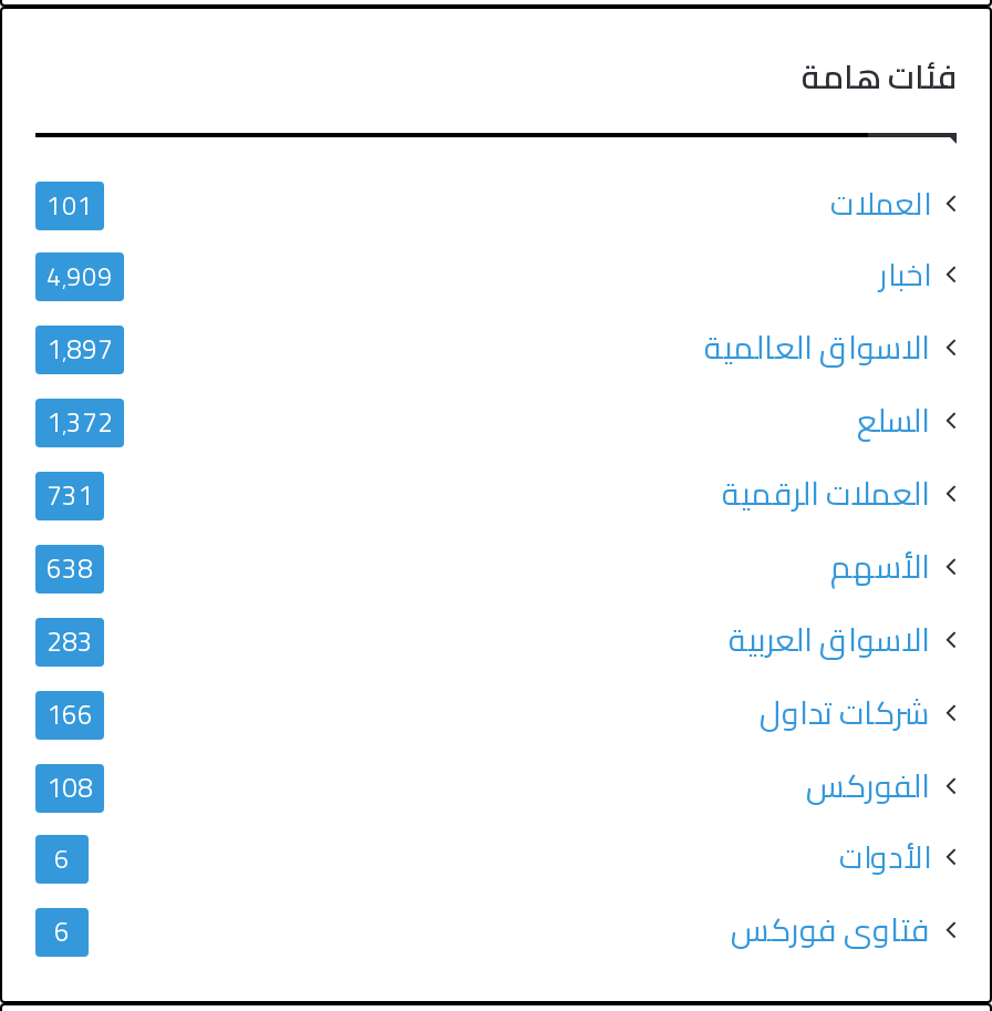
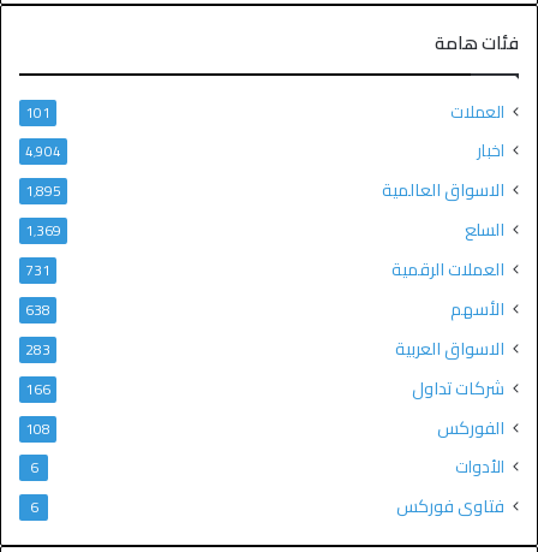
- 4٬909
+ 4٬904

- 1٬897
+ 1٬895

- 1٬372
+ 1٬369
